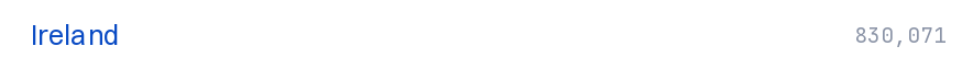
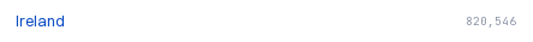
- 830,071
+ 820,546
